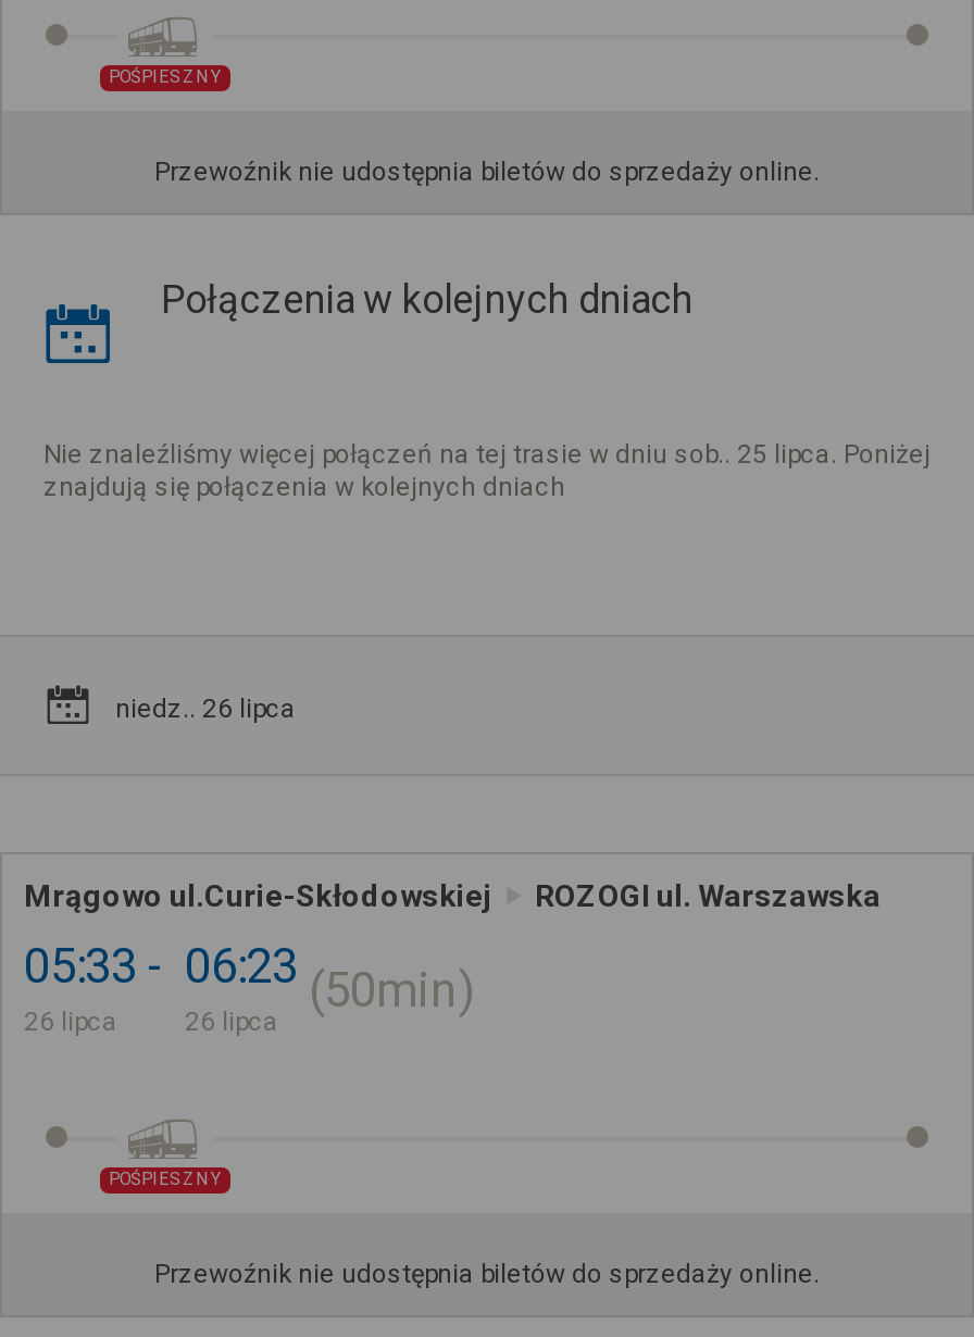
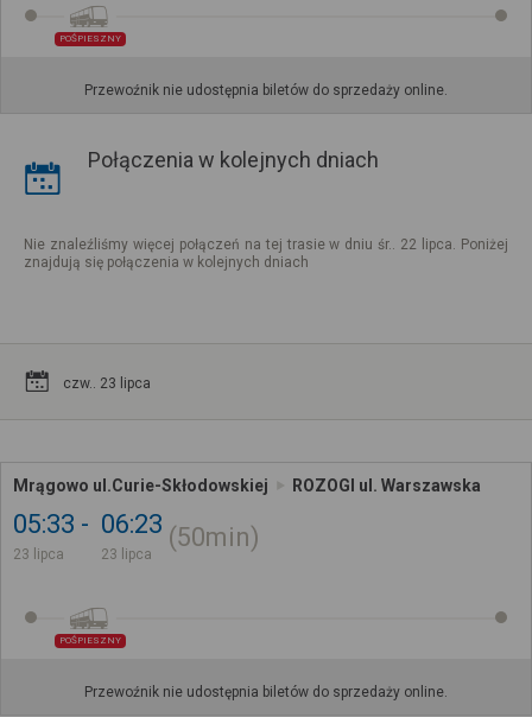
- Nie znaleźliśmy więcej połączeń na tej trasie w dniu sob.. 25 lipca. Poniżej
+ Nie znaleźliśmy więcej połączeń na tej trasie w dniu śr.. 22 lipca. Poniżej

- niedz.. 26 lipca
+ czw.. 23 lipca

- 26 lipca
+ 23 lipca

- 26 lipca
+ 23 lipca
